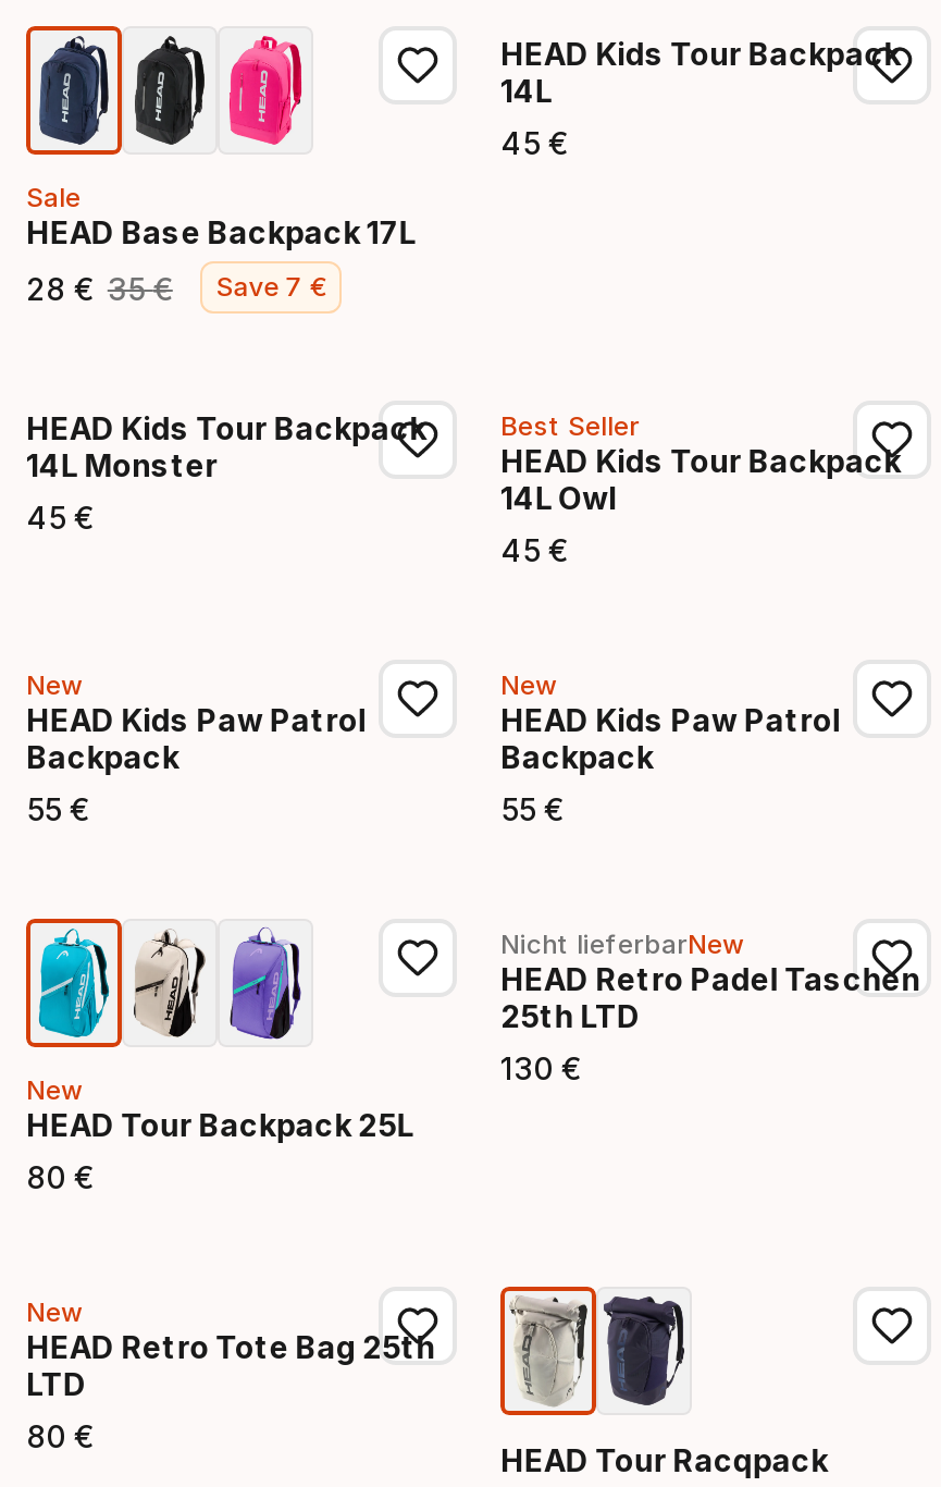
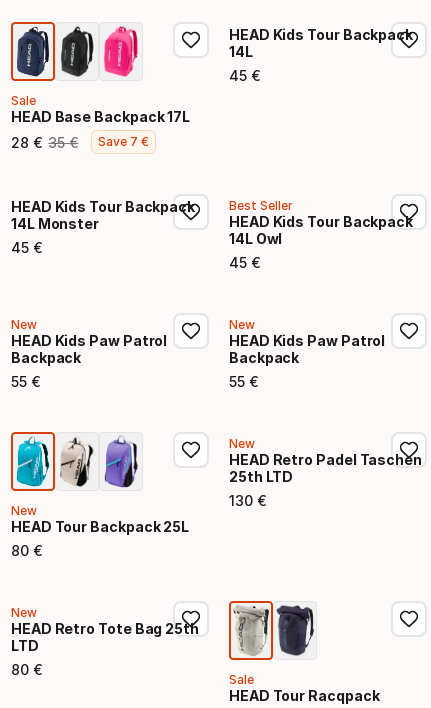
- Nicht lieferbarNew
+ New

+ Sale
